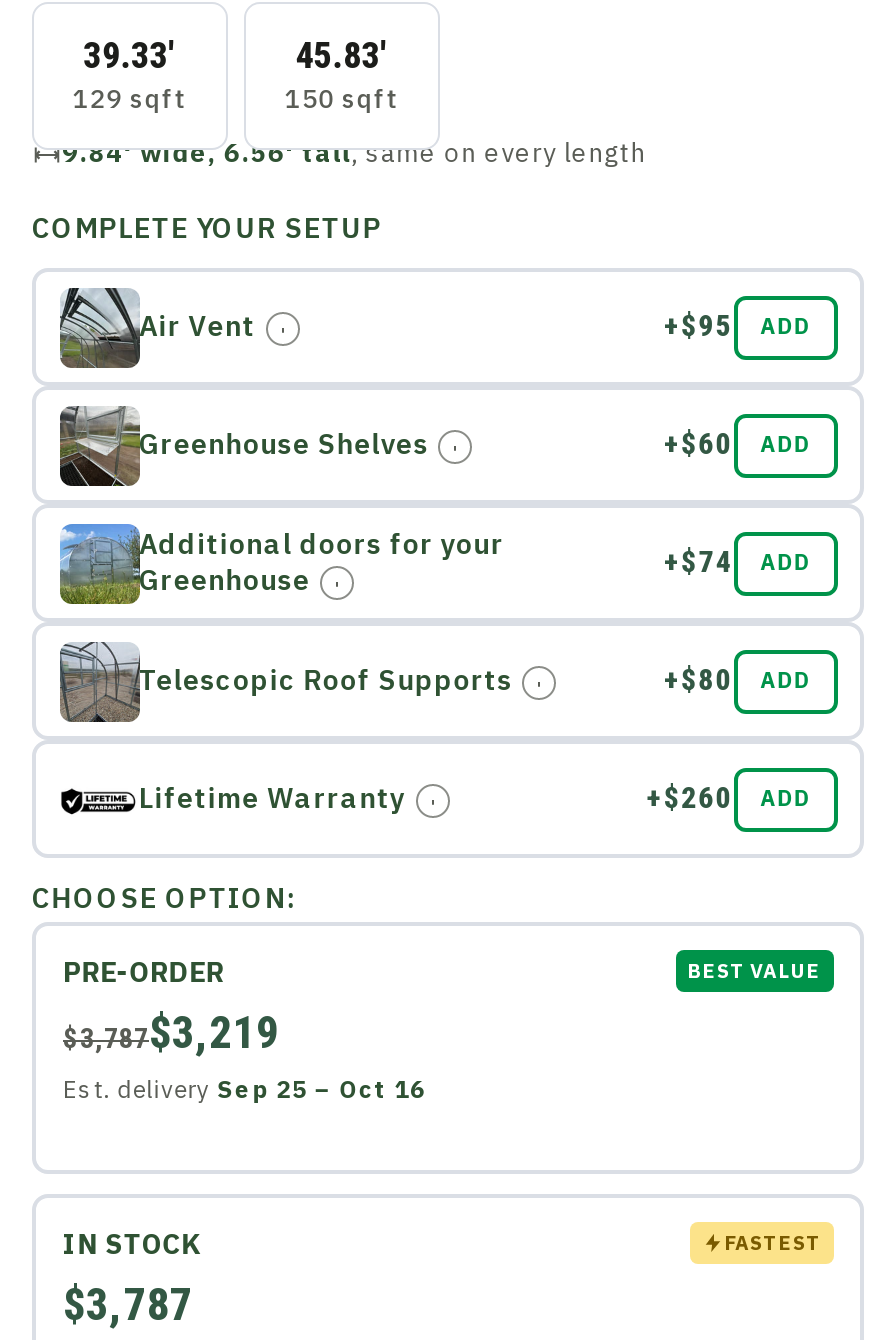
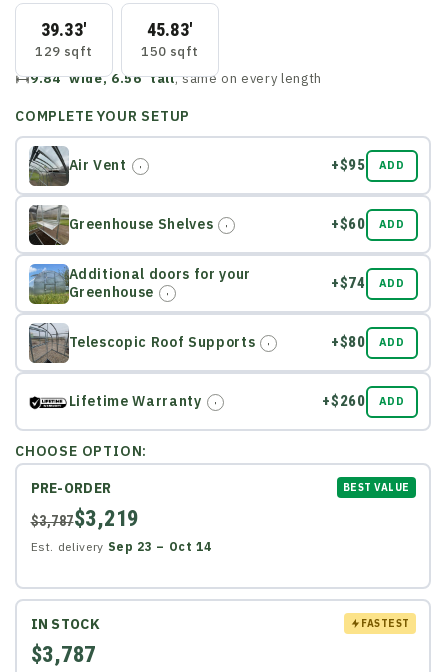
- Est. delivery Sep 25 – Oct 16
+ Est. delivery Sep 23 – Oct 14
